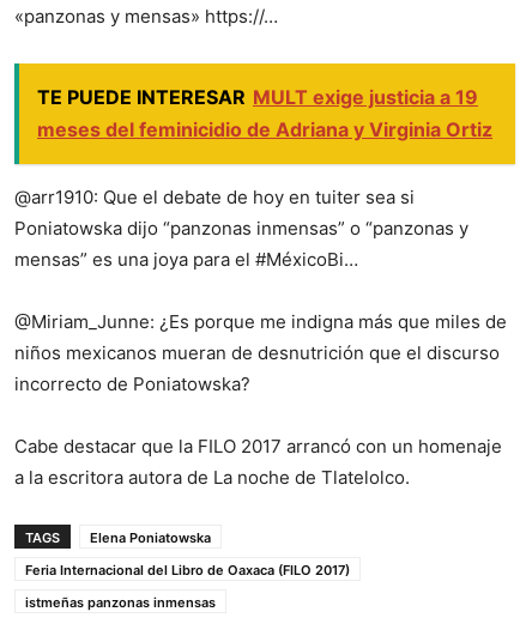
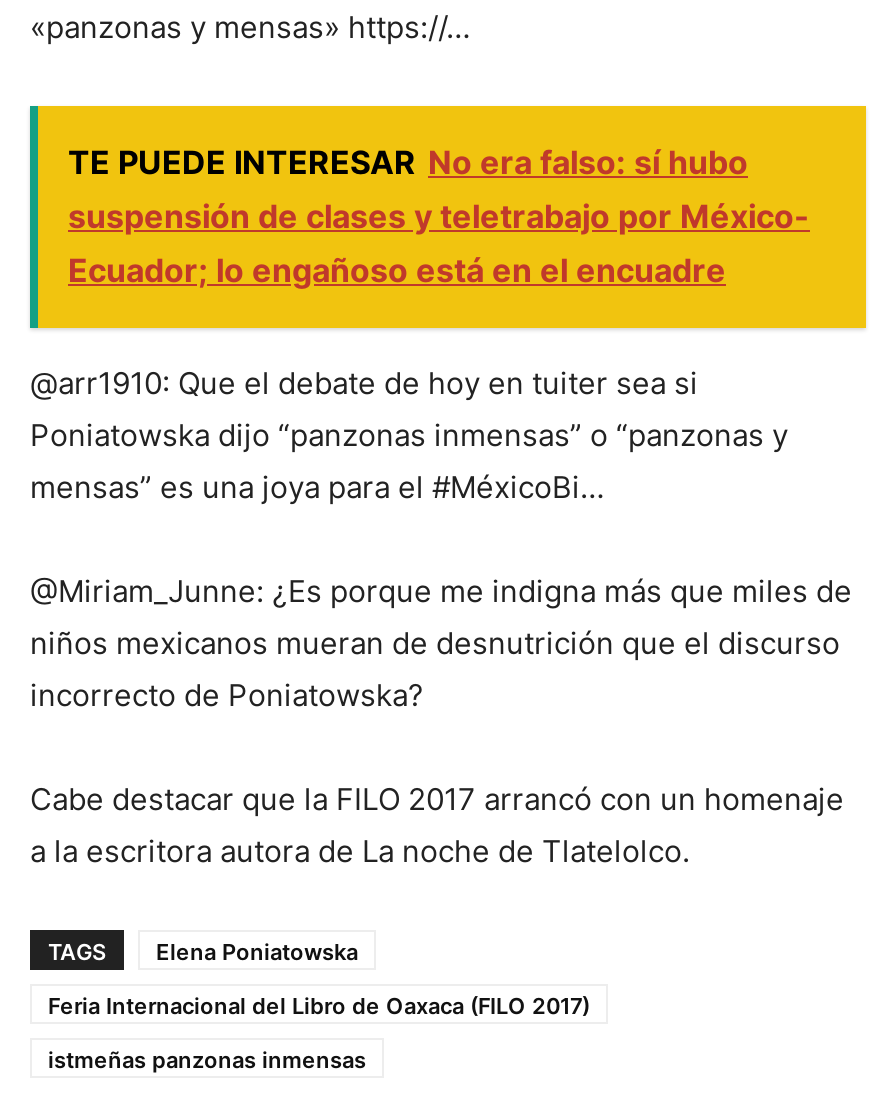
- TE PUEDE INTERESAR MULT exige justicia a 19
- meses del feminicidio de Adriana y Virginia Ortiz
+ TE PUEDE INTERESAR No era falso: sí hubo
+ suspensión de clases y teletrabajo por México-
+ Ecuador; lo engañoso está en el encuadre
